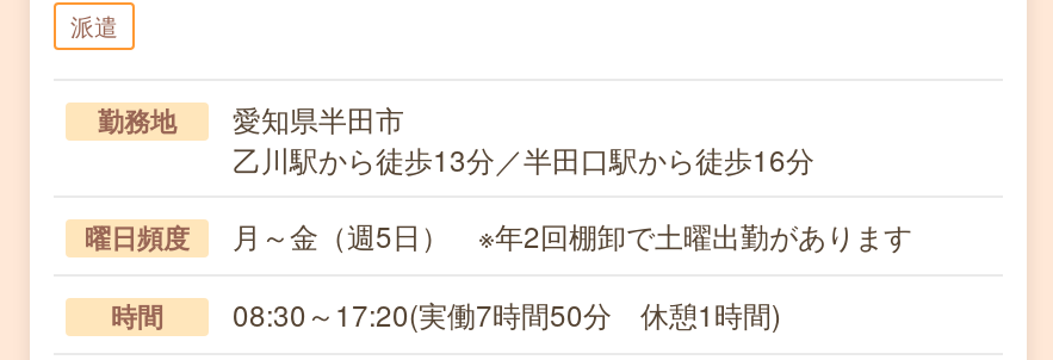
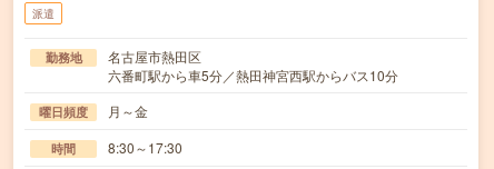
- 愛知県半田市
- 乙川駅から徒歩13分／半田口駅から徒歩16分
+ 名古屋市熱田区
+ 六番町駅から車5分／熱田神宮西駅からバス10分

- 月～金（週5日） ※年2回棚卸で土曜出勤があります
+ 月～金

- 08:30～17:20(実働7時間50分 休憩1時間)
+ 8:30～17:30
